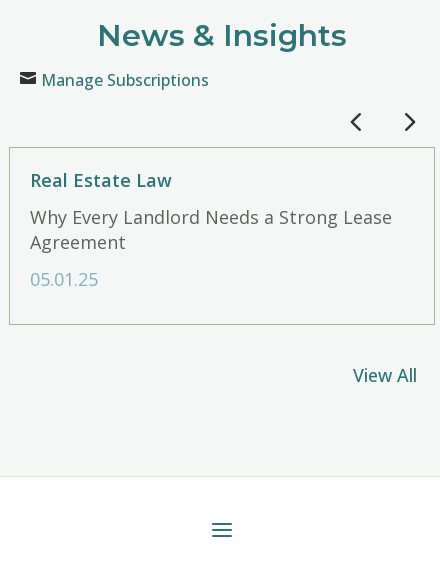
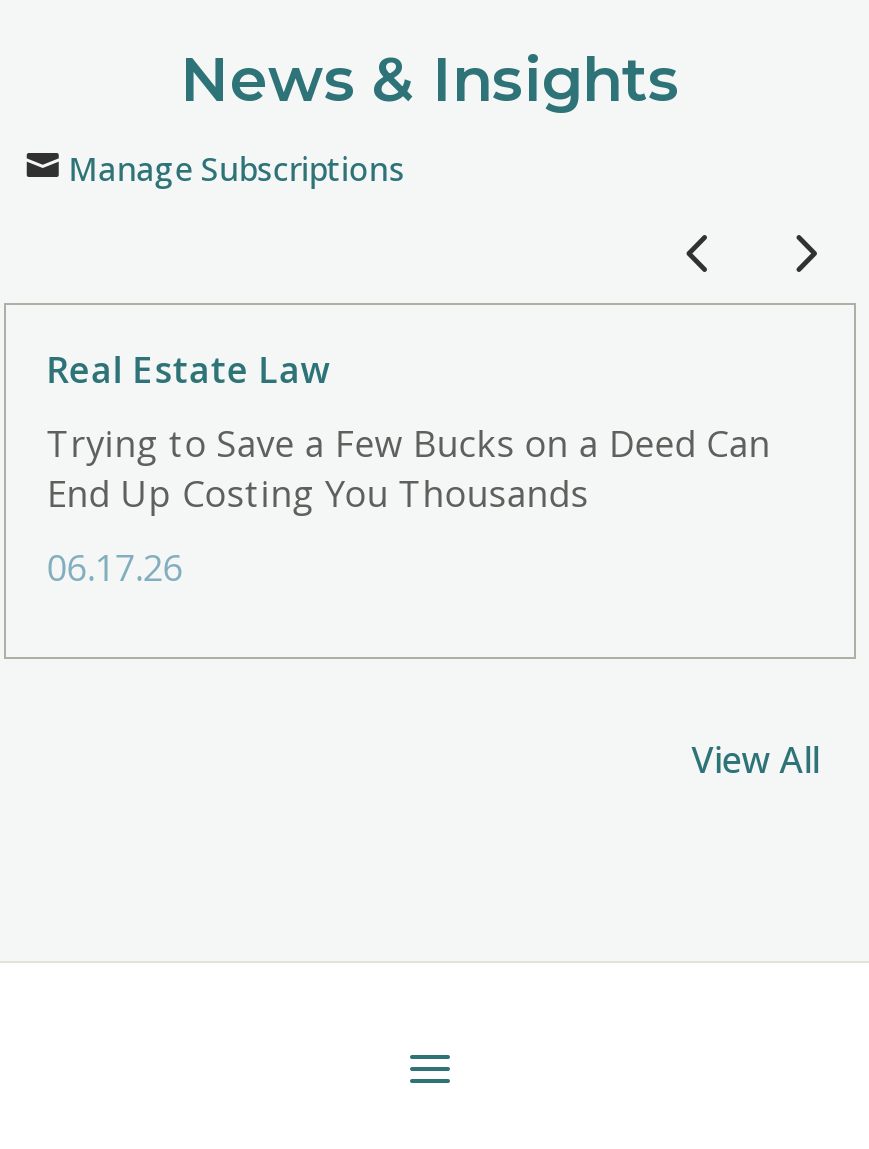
- Why Every Landlord Needs a Strong Lease
- Agreement
+ Trying to Save a Few Bucks on a Deed Can
+ End Up Costing You Thousands

- 05.01.25
+ 06.17.26
